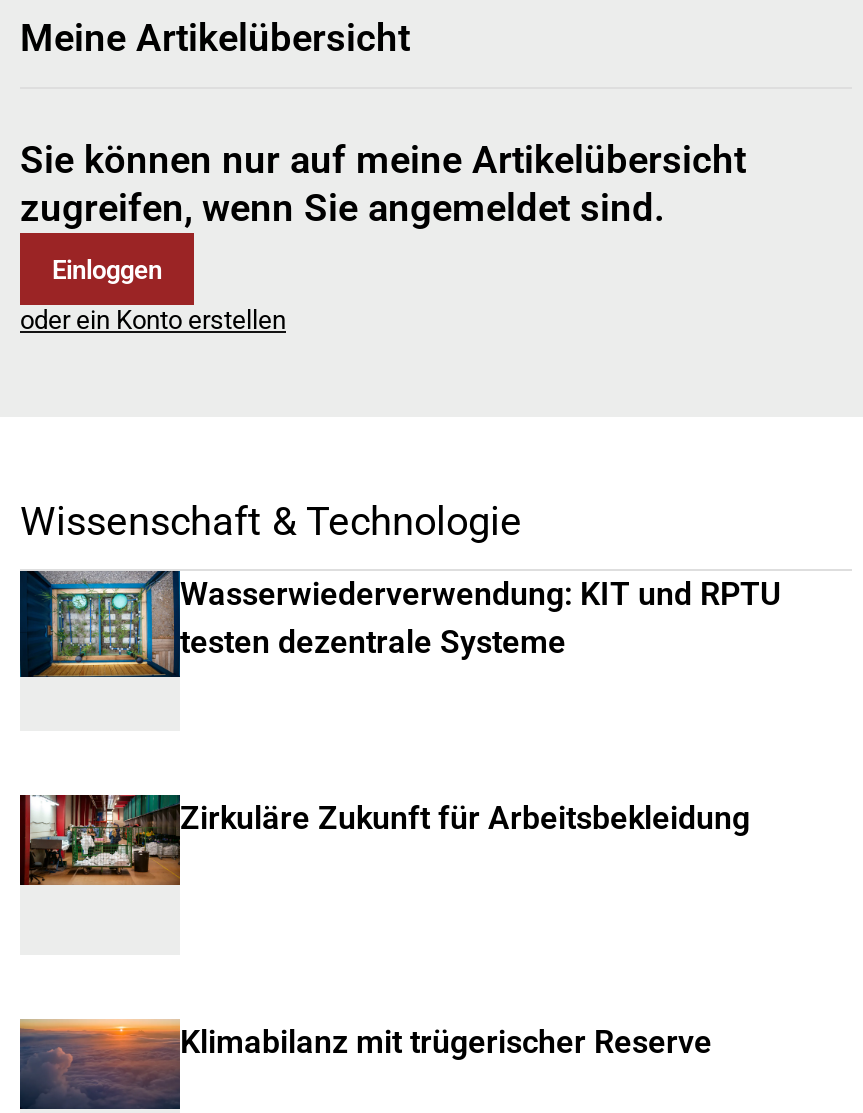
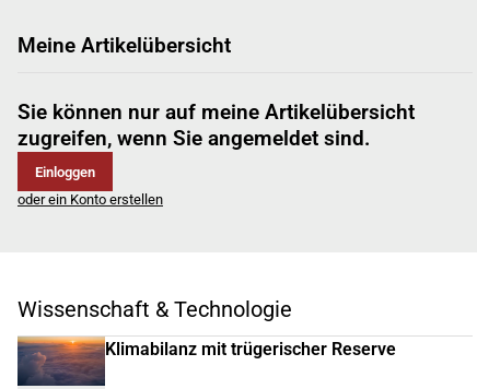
- [image]
- Wasserwiederverwendung: KIT und RPTU
- testen dezentrale Systeme

- [image]
- Zirkuläre Zukunft für Arbeitsbekleidung
